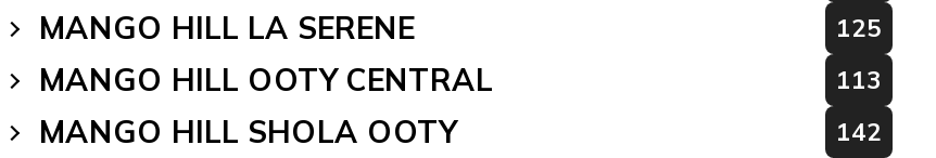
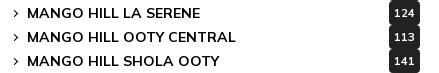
- 125
+ 124

- 142
+ 141
